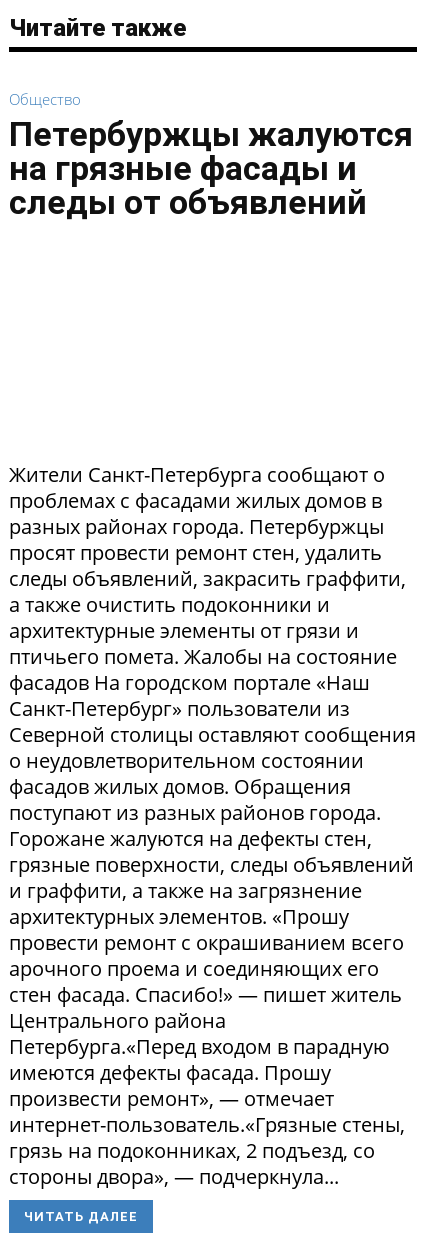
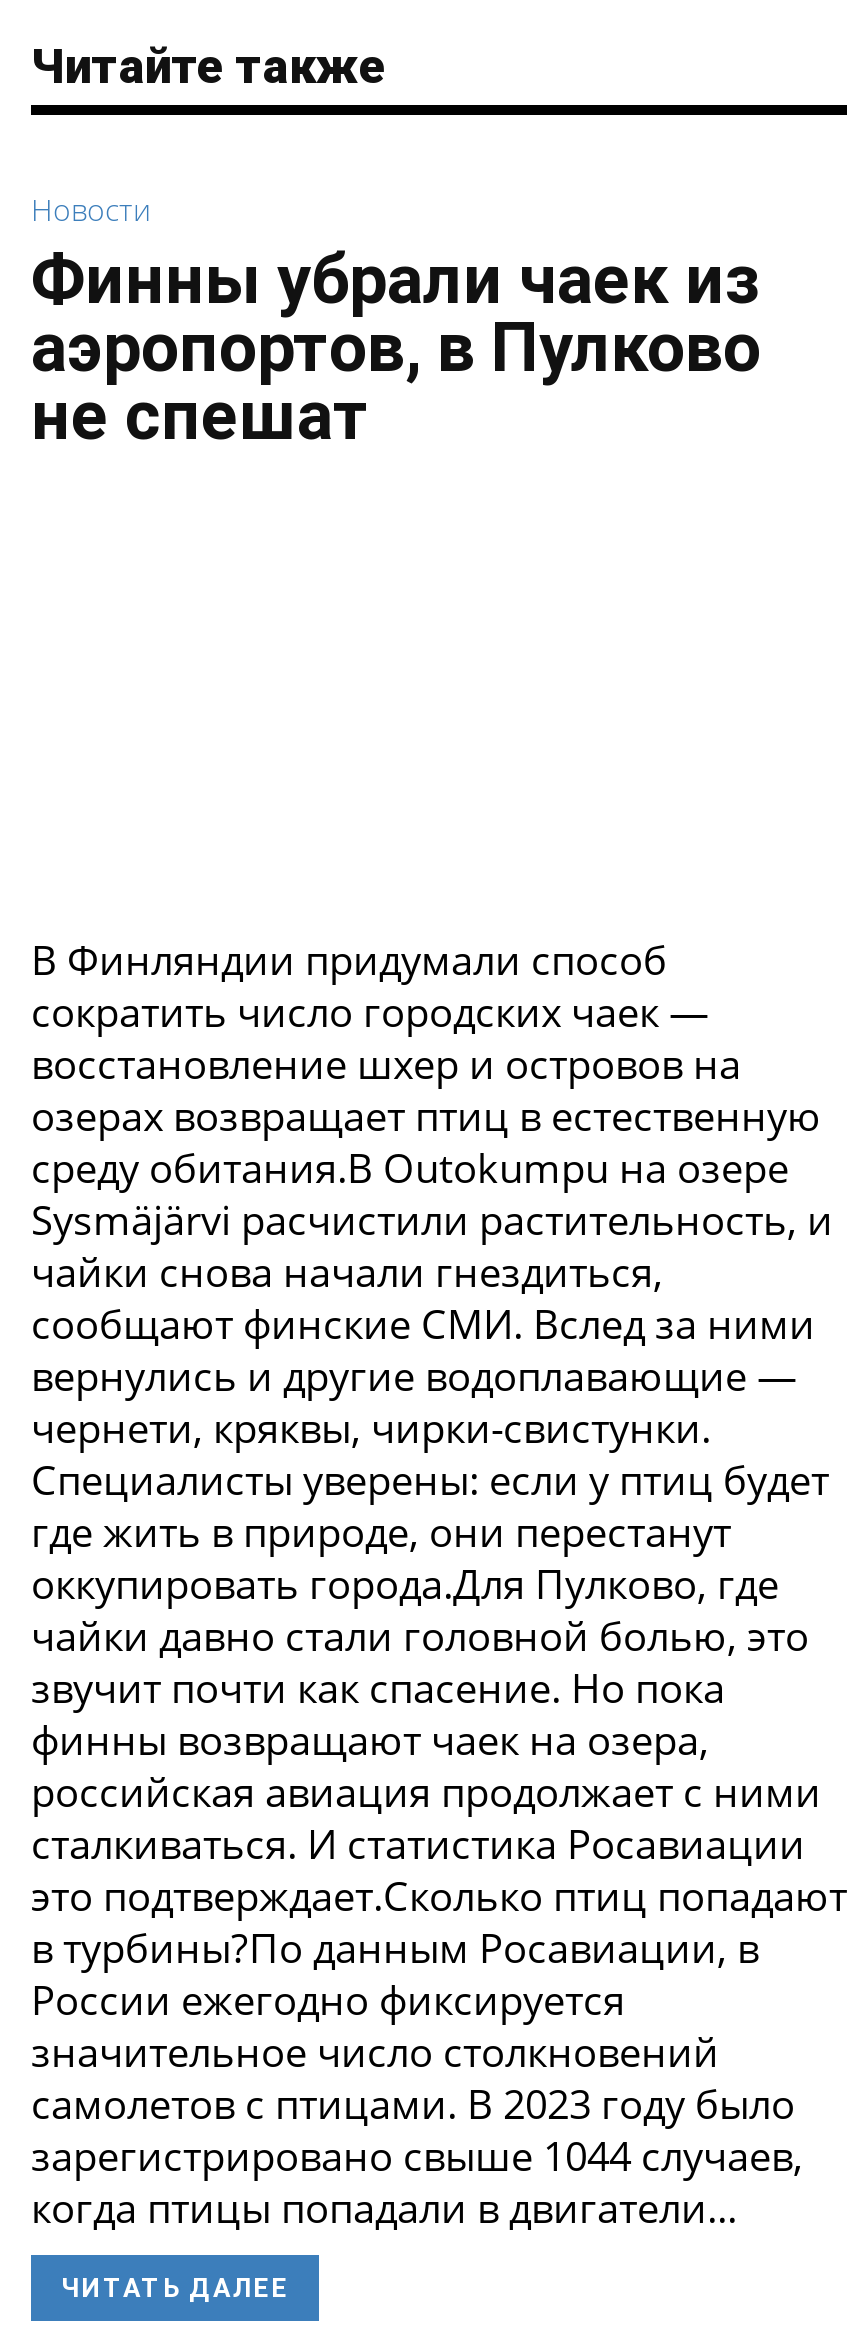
- Общество
- Петербуржцы жалуются
- на грязные фасады и
- следы от объявлений
+ Новости
+ Финны убрали чаек из
+ аэропортов, в Пулково
+ не спешат

- Жители Санкт-Петербурга сообщают о
- проблемах с фасадами жилых домов в
- разных районах города. Петербуржцы
- просят провести ремонт стен, удалить
- следы объявлений, закрасить граффити,
- а также очистить подоконники и
- архитектурные элементы от грязи и
- птичьего помета. Жалобы на состояние
- фасадов На городском портале «Наш
- Санкт-Петербург» пользователи из
- Северной столицы оставляют сообщения
- о неудовлетворительном состоянии
- фасадов жилых домов. Обращения
- поступают из разных районов города.
- Горожане жалуются на дефекты стен,
- грязные поверхности, следы объявлений
- и граффити, а также на загрязнение
- архитектурных элементов. «Прошу
- провести ремонт с окрашиванием всего
- арочного проема и соединяющих его
- стен фасада. Спасибо!» — пишет житель
- Центрального района
- Петербурга.«Перед входом в парадную
- имеются дефекты фасада. Прошу
- произвести ремонт», — отмечает
- интернет-пользователь.«Грязные стены,
- грязь на подоконниках, 2 подъезд, со
- стороны двора», — подчеркнула...
+ В Финляндии придумали способ
+ сократить число городских чаек —
+ восстановление шхер и островов на
+ озерах возвращает птиц в естественную
+ среду обитания.В Outokumpu на озере
+ Sysmäjärvi расчистили растительность, и
+ чайки снова начали гнездиться,
+ сообщают финские СМИ. Вслед за ними
+ вернулись и другие водоплавающие —
+ чернети, кряквы, чирки-свистунки.
+ Специалисты уверены: если у птиц будет
+ где жить в природе, они перестанут
+ оккупировать города.Для Пулково, где
+ чайки давно стали головной болью, это
+ звучит почти как спасение. Но пока
+ финны возвращают чаек на озера,
+ российская авиация продолжает с ними
+ сталкиваться. И статистика Росавиации
+ это подтверждает.Сколько птиц попадают
+ в турбины?По данным Росавиации, в
+ России ежегодно фиксируется
+ значительное число столкновений
+ самолетов с птицами. В 2023 году было
+ зарегистрировано свыше 1044 случаев,
+ когда птицы попадали в двигатели...
